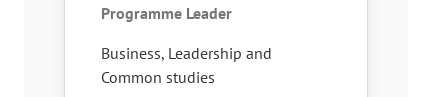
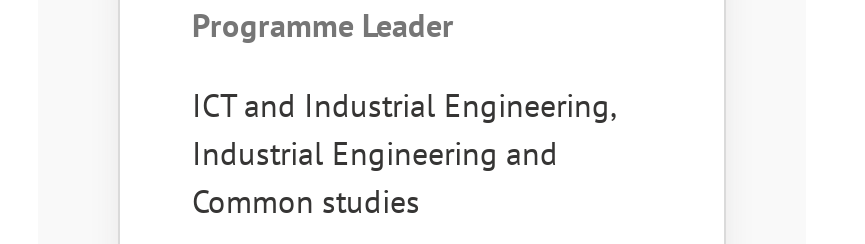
- Business, Leadership and
+ ICT and Industrial Engineering,
+ Industrial Engineering and
